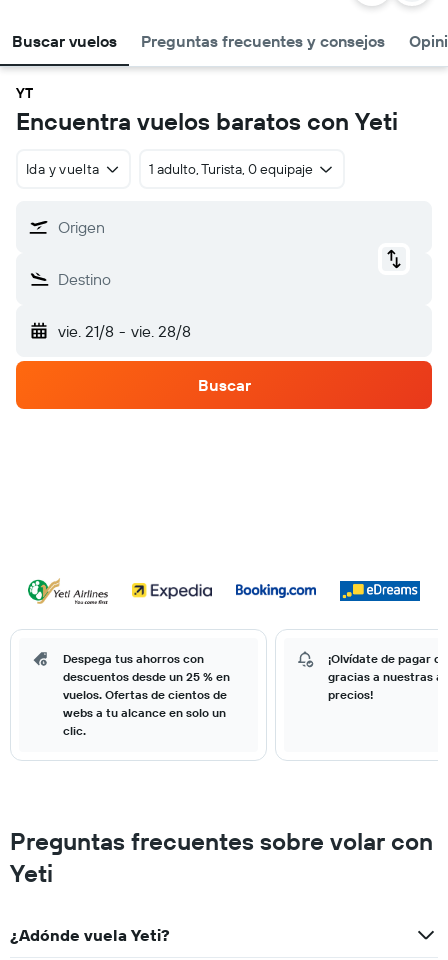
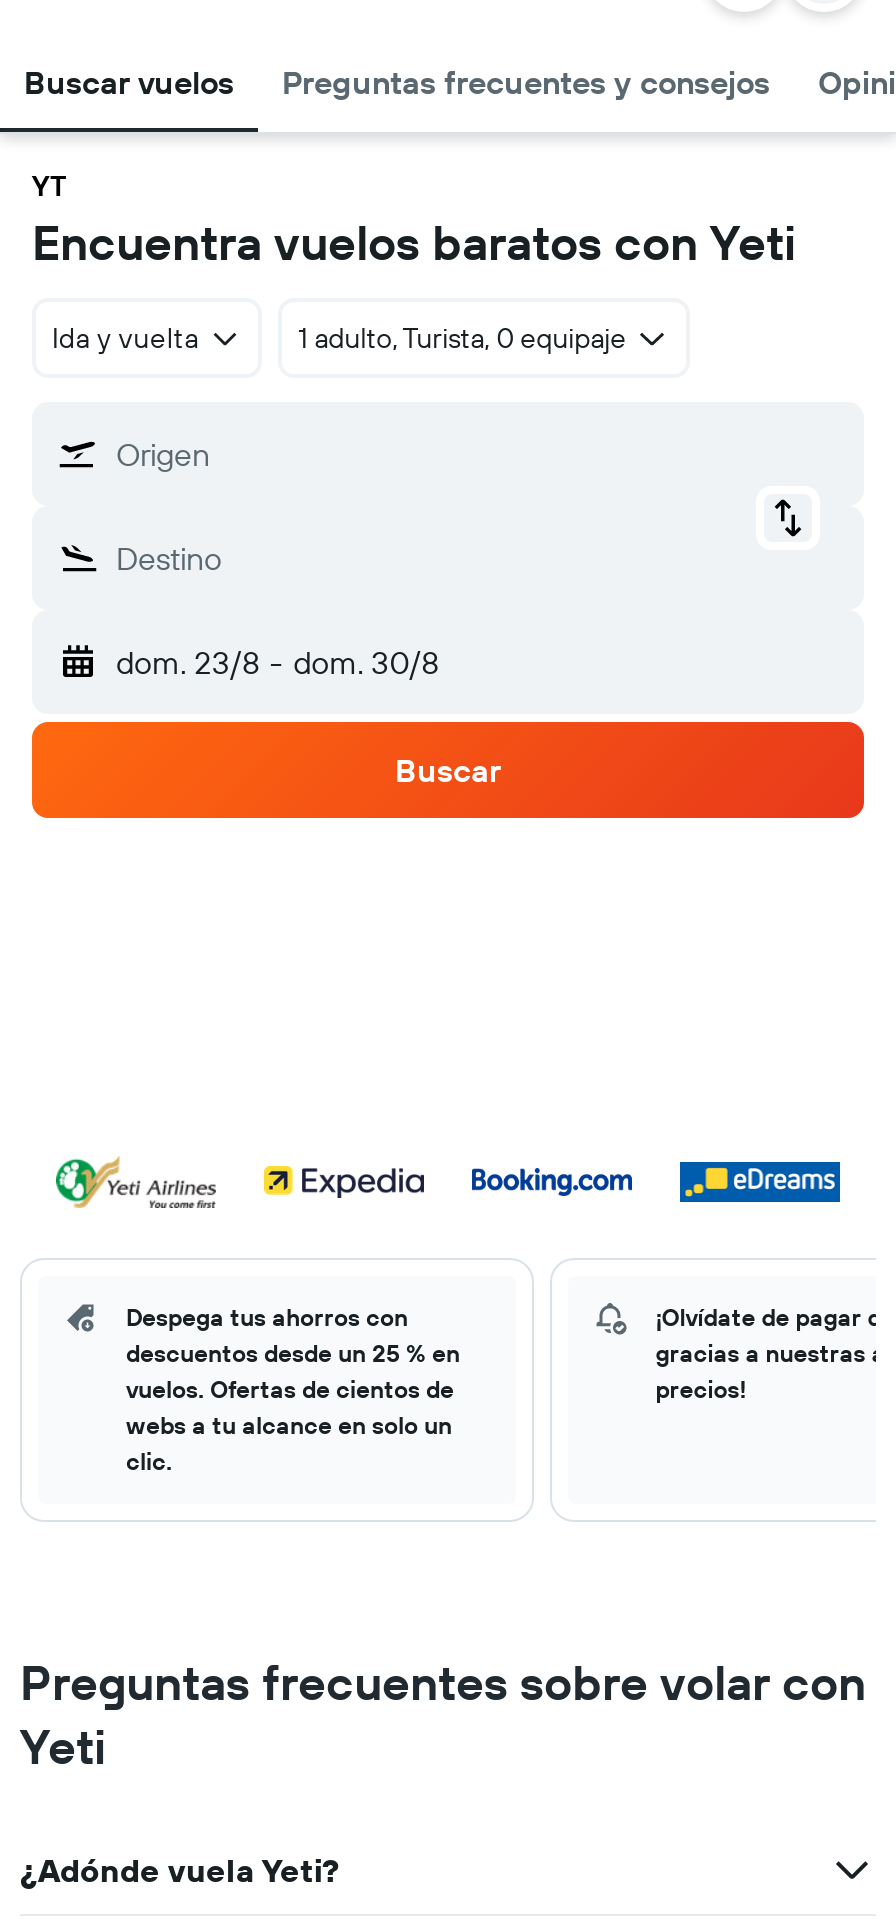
- vie. 21/8 - vie. 28/8
+ dom. 23/8 - dom. 30/8
